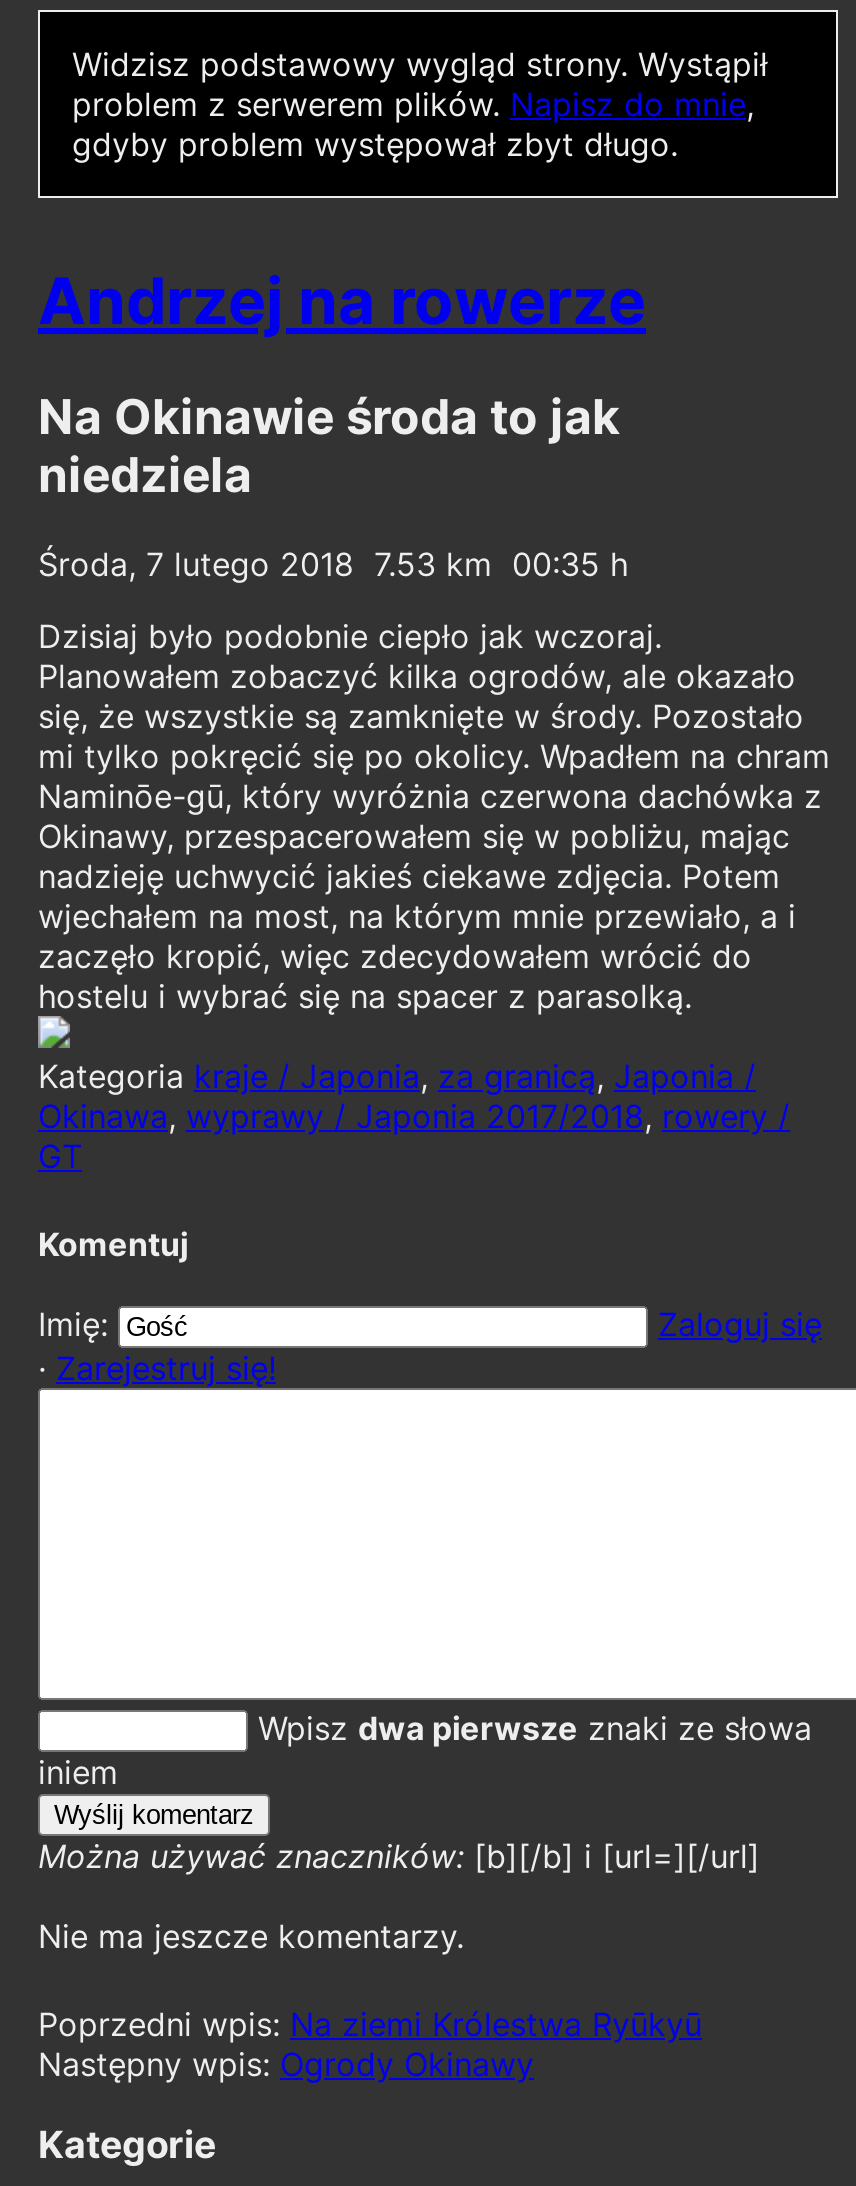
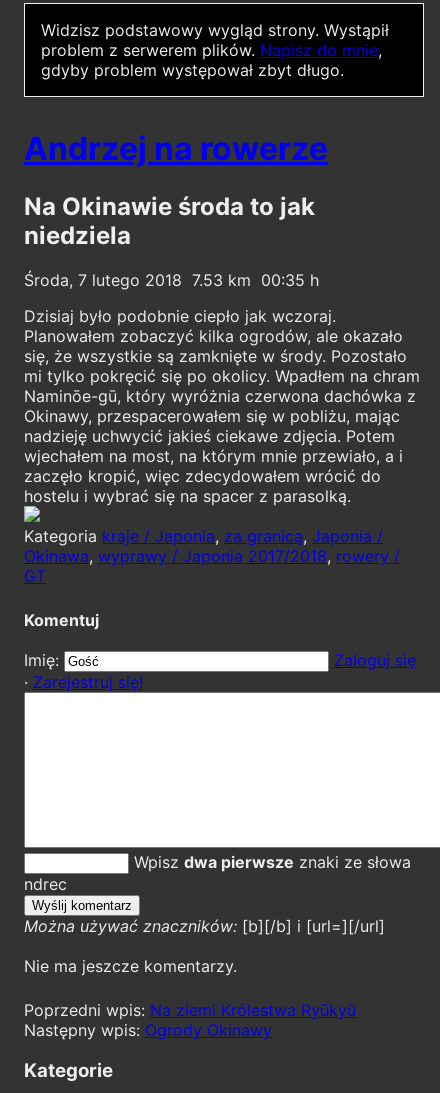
- iniem
+ ndrec
